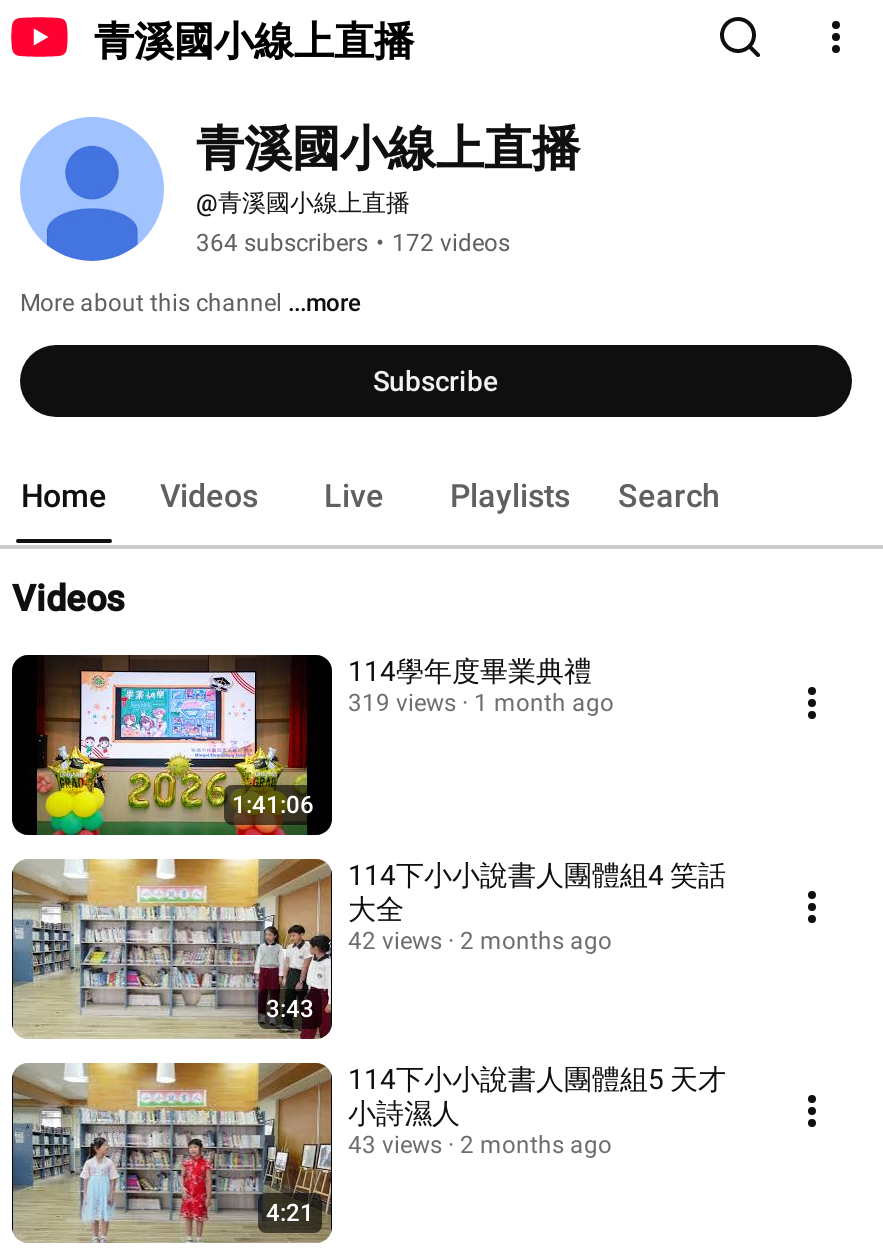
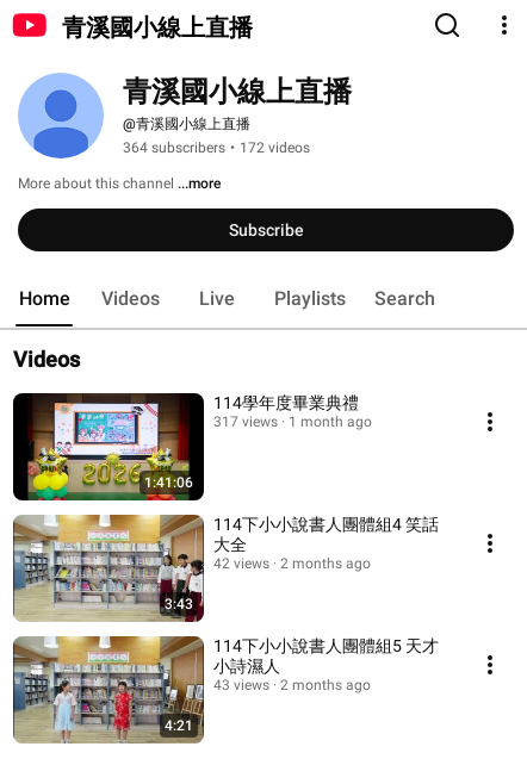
- 319 views 1 month ago
+ 317 views 1 month ago
